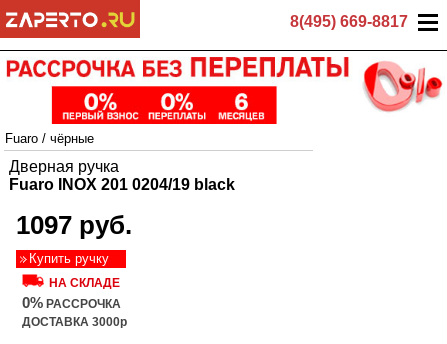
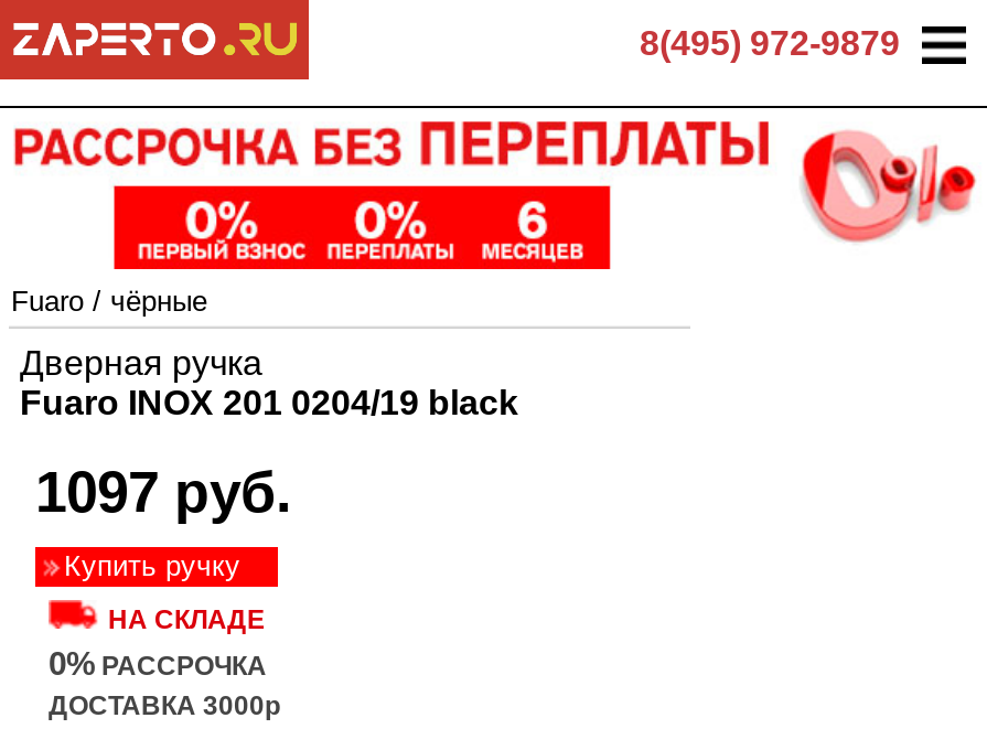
- 8(495) 669-8817
+ 8(495) 972-9879
